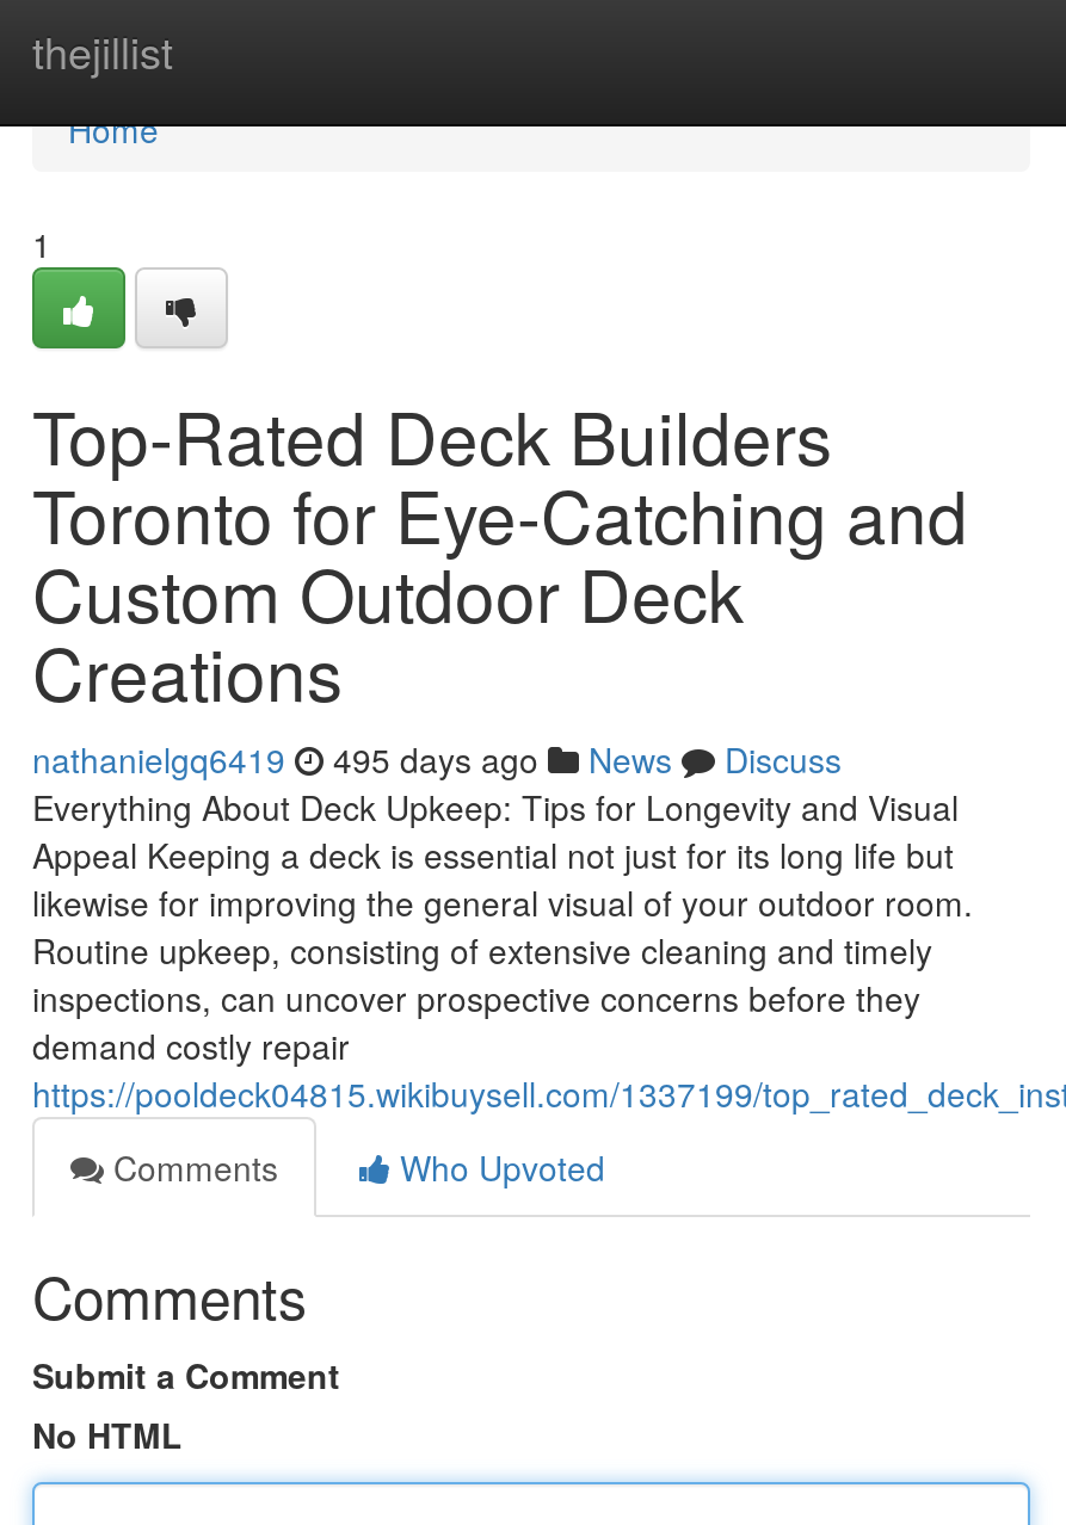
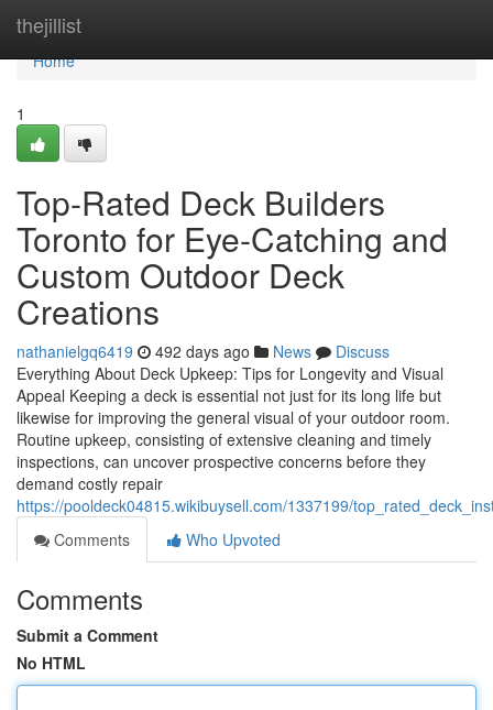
- nathanielgq6419 495 days ago News Discuss
+ nathanielgq6419 492 days ago News Discuss
